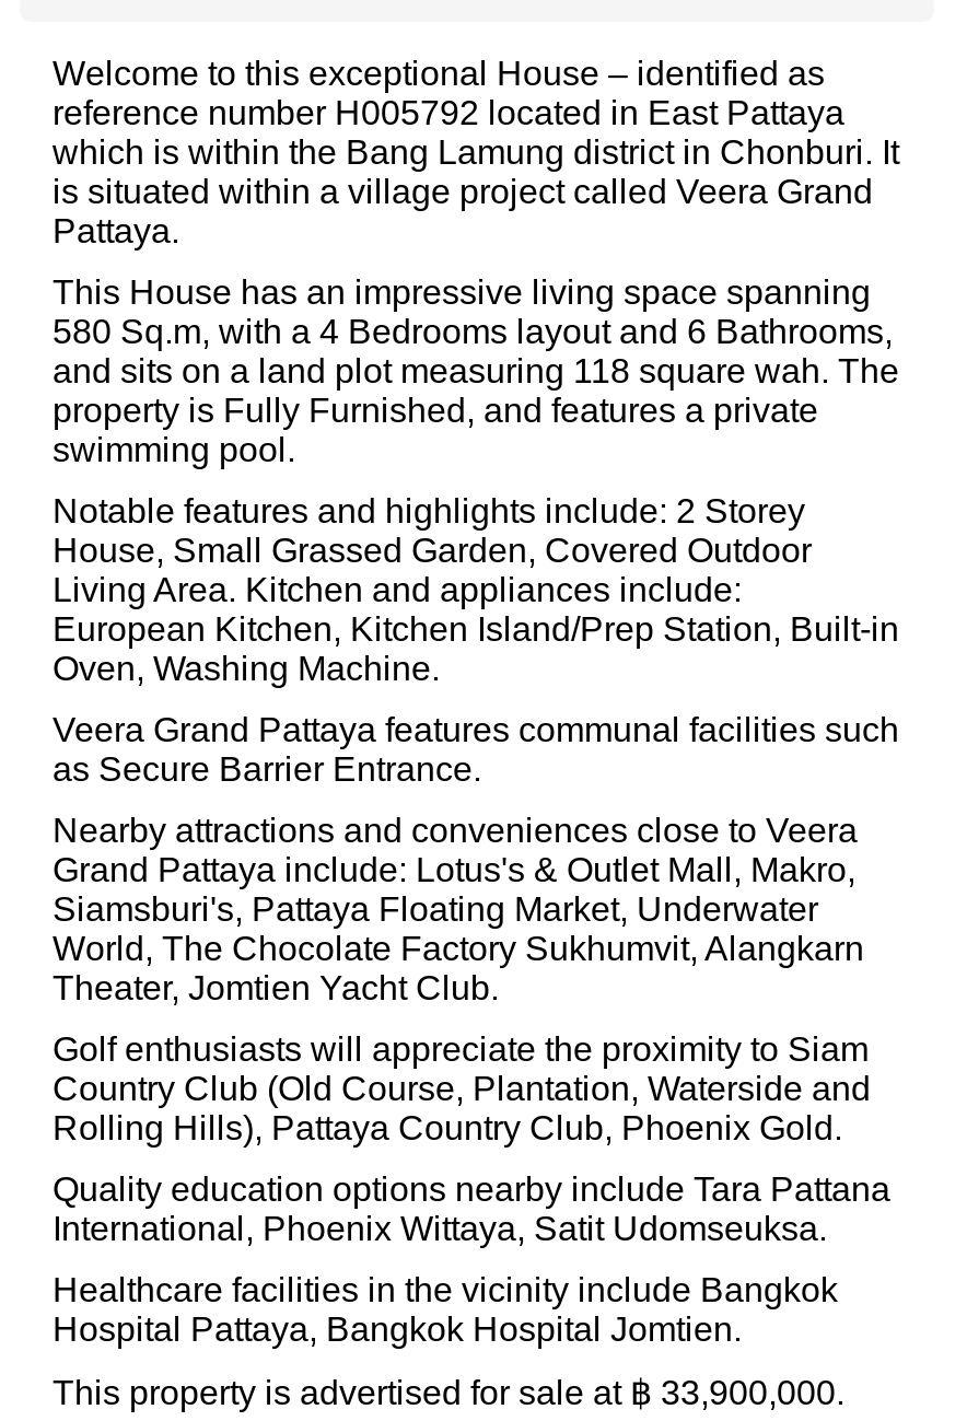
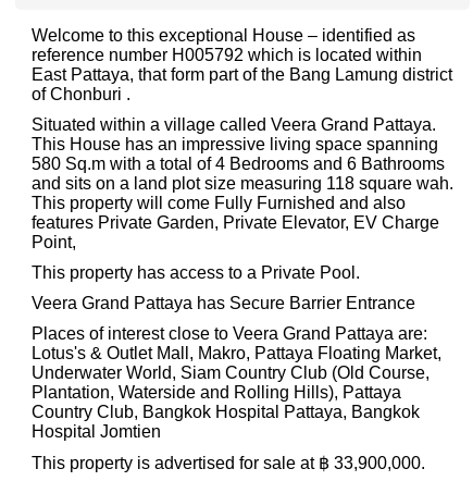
- reference number H005792 located in East Pattaya
- which is within the Bang Lamung district in Chonburi. It
- is situated within a village project called Veera Grand
- Pattaya.
+ reference number H005792 which is located within
+ East Pattaya, that form part of the Bang Lamung district
+ of Chonburi .
+ Situated within a village called Veera Grand Pattaya.

- 580 Sq.m, with a 4 Bedrooms layout and 6 Bathrooms,
- and sits on a land plot measuring 118 square wah. The
- property is Fully Furnished, and features a private
- swimming pool.
- Notable features and highlights include: 2 Storey
- House, Small Grassed Garden, Covered Outdoor
- Living Area. Kitchen and appliances include:
- European Kitchen, Kitchen Island/Prep Station, Built-in
- Oven, Washing Machine.
- Veera Grand Pattaya features communal facilities such
- as Secure Barrier Entrance.
- Nearby attractions and conveniences close to Veera
- Grand Pattaya include: Lotus's & Outlet Mall, Makro,
- Siamsburi's, Pattaya Floating Market, Underwater
- World, The Chocolate Factory Sukhumvit, Alangkarn
- Theater, Jomtien Yacht Club.
- Golf enthusiasts will appreciate the proximity to Siam
- Country Club (Old Course, Plantation, Waterside and
- Rolling Hills), Pattaya Country Club, Phoenix Gold.
- Quality education options nearby include Tara Pattana
- International, Phoenix Wittaya, Satit Udomseuksa.
- Healthcare facilities in the vicinity include Bangkok
- Hospital Pattaya, Bangkok Hospital Jomtien.
+ 580 Sq.m with a total of 4 Bedrooms and 6 Bathrooms
+ and sits on a land plot size measuring 118 square wah.
+ This property will come Fully Furnished and also
+ features Private Garden, Private Elevator, EV Charge
+ Point,
+ This property has access to a Private Pool.
+ Veera Grand Pattaya has Secure Barrier Entrance
+ Places of interest close to Veera Grand Pattaya are:
+ Lotus's & Outlet Mall, Makro, Pattaya Floating Market,
+ Underwater World, Siam Country Club (Old Course,
+ Plantation, Waterside and Rolling Hills), Pattaya
+ Country Club, Bangkok Hospital Pattaya, Bangkok
+ Hospital Jomtien
